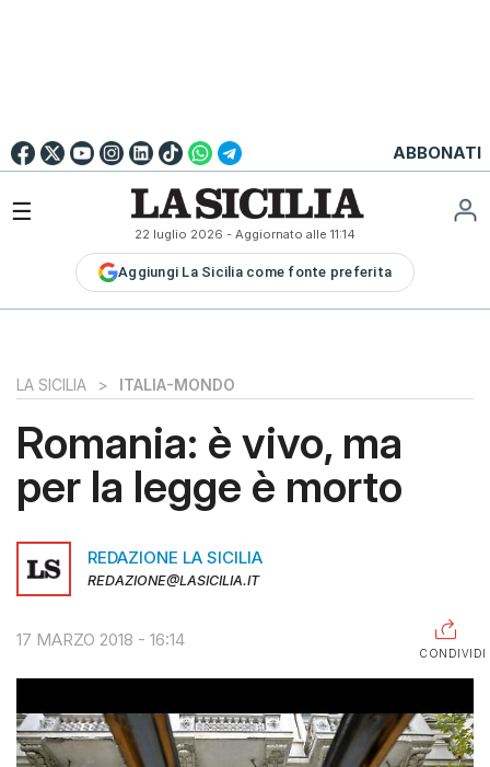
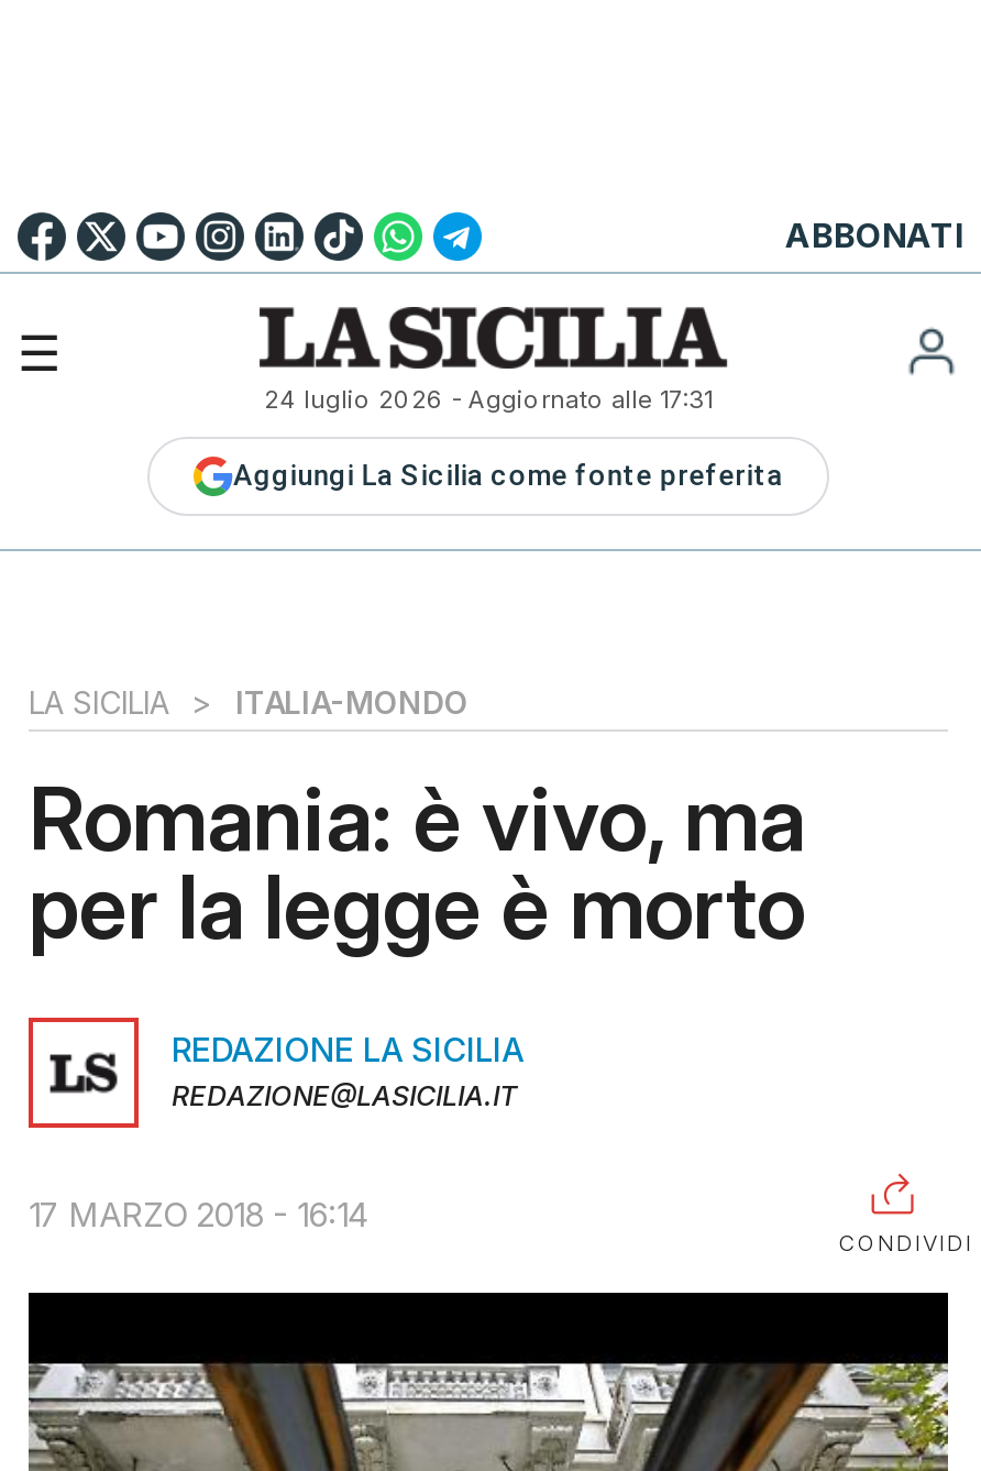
- 22 luglio 2026 - Aggiornato alle 11:14
+ 24 luglio 2026 - Aggiornato alle 17:31
